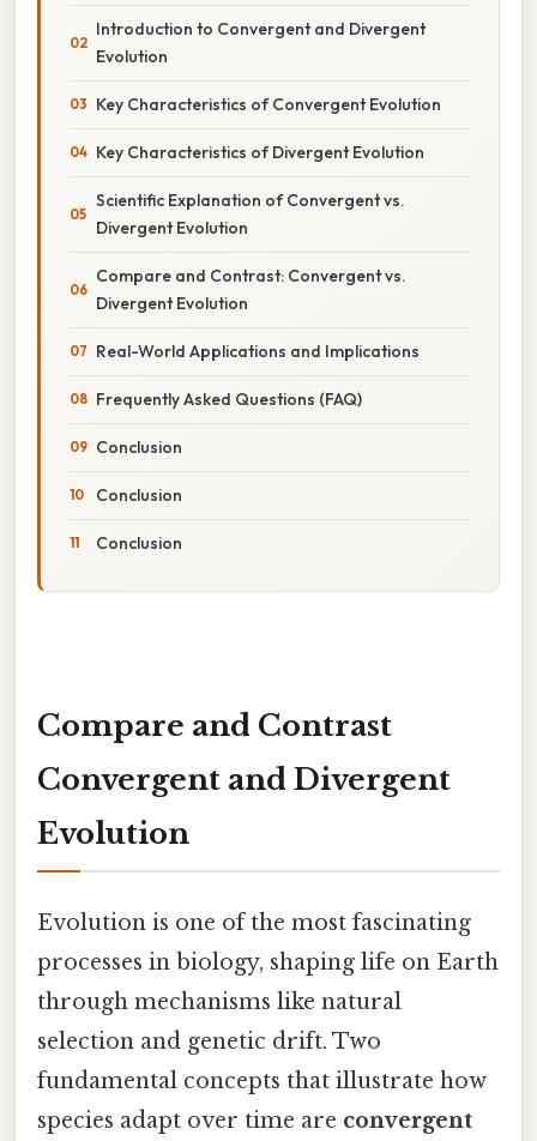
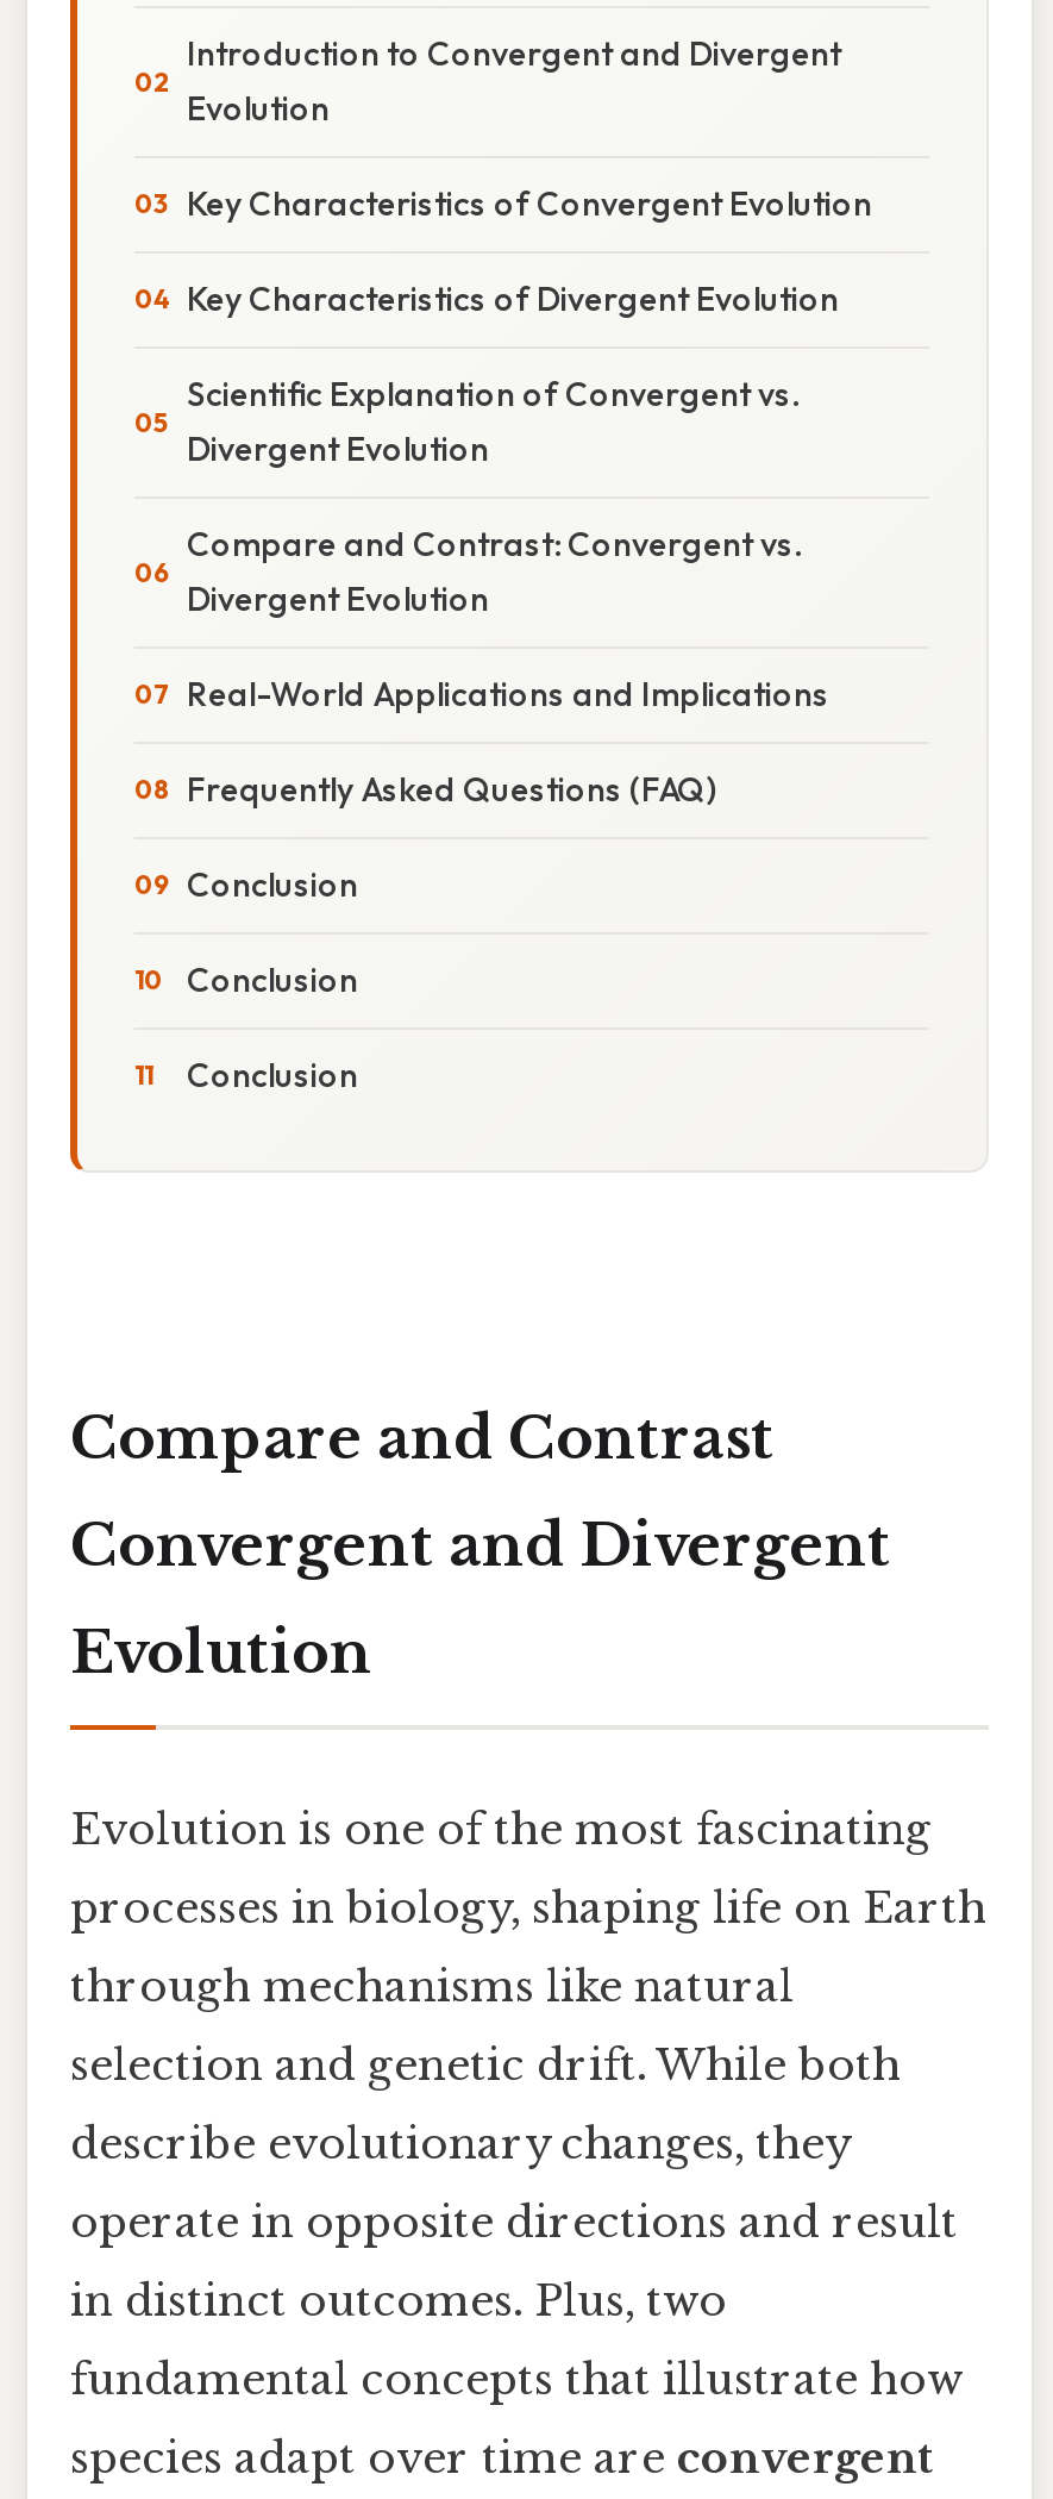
- selection and genetic drift. Two
+ selection and genetic drift. While both
+ describe evolutionary changes, they
+ operate in opposite directions and result
+ in distinct outcomes. Plus, two
